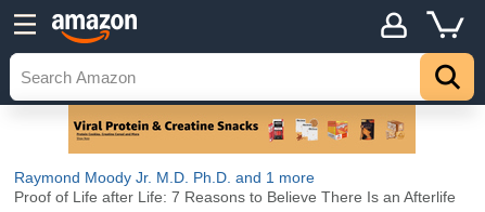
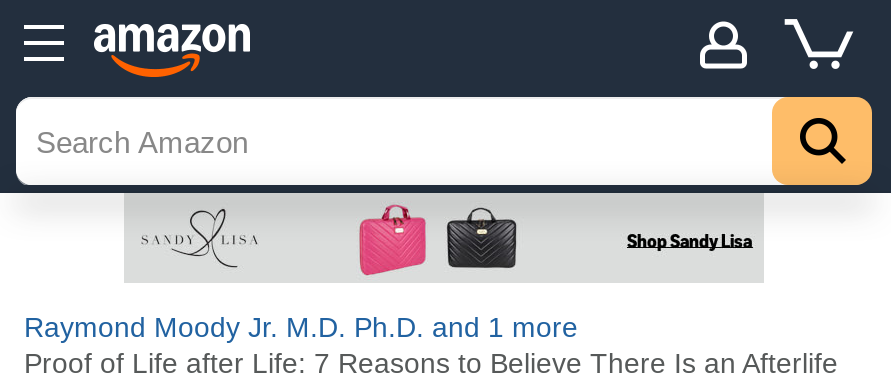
- [image]
+ [image]
